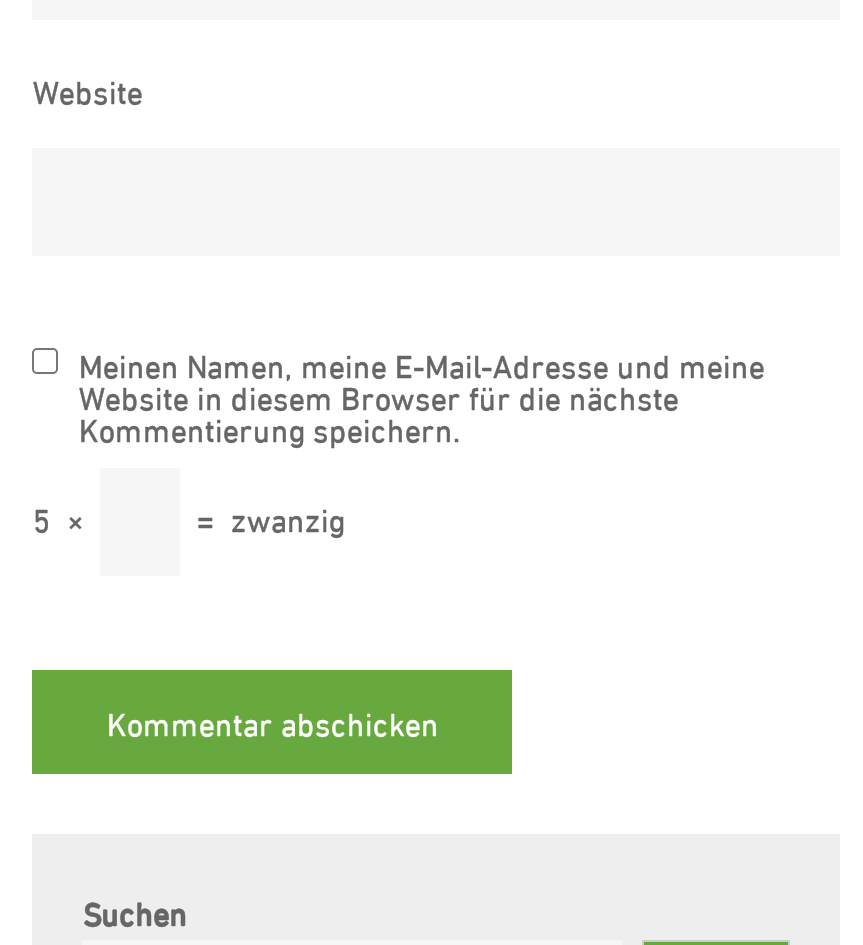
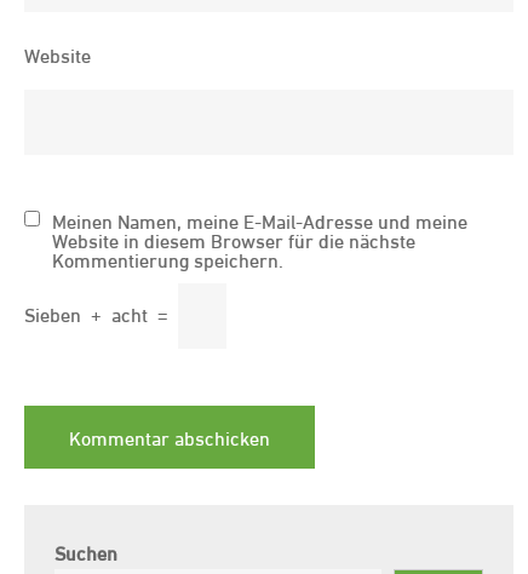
- 5 ×
- = zwanzig
+ Sieben + acht =
